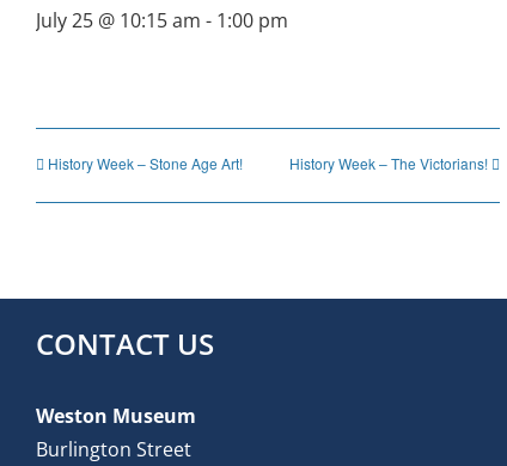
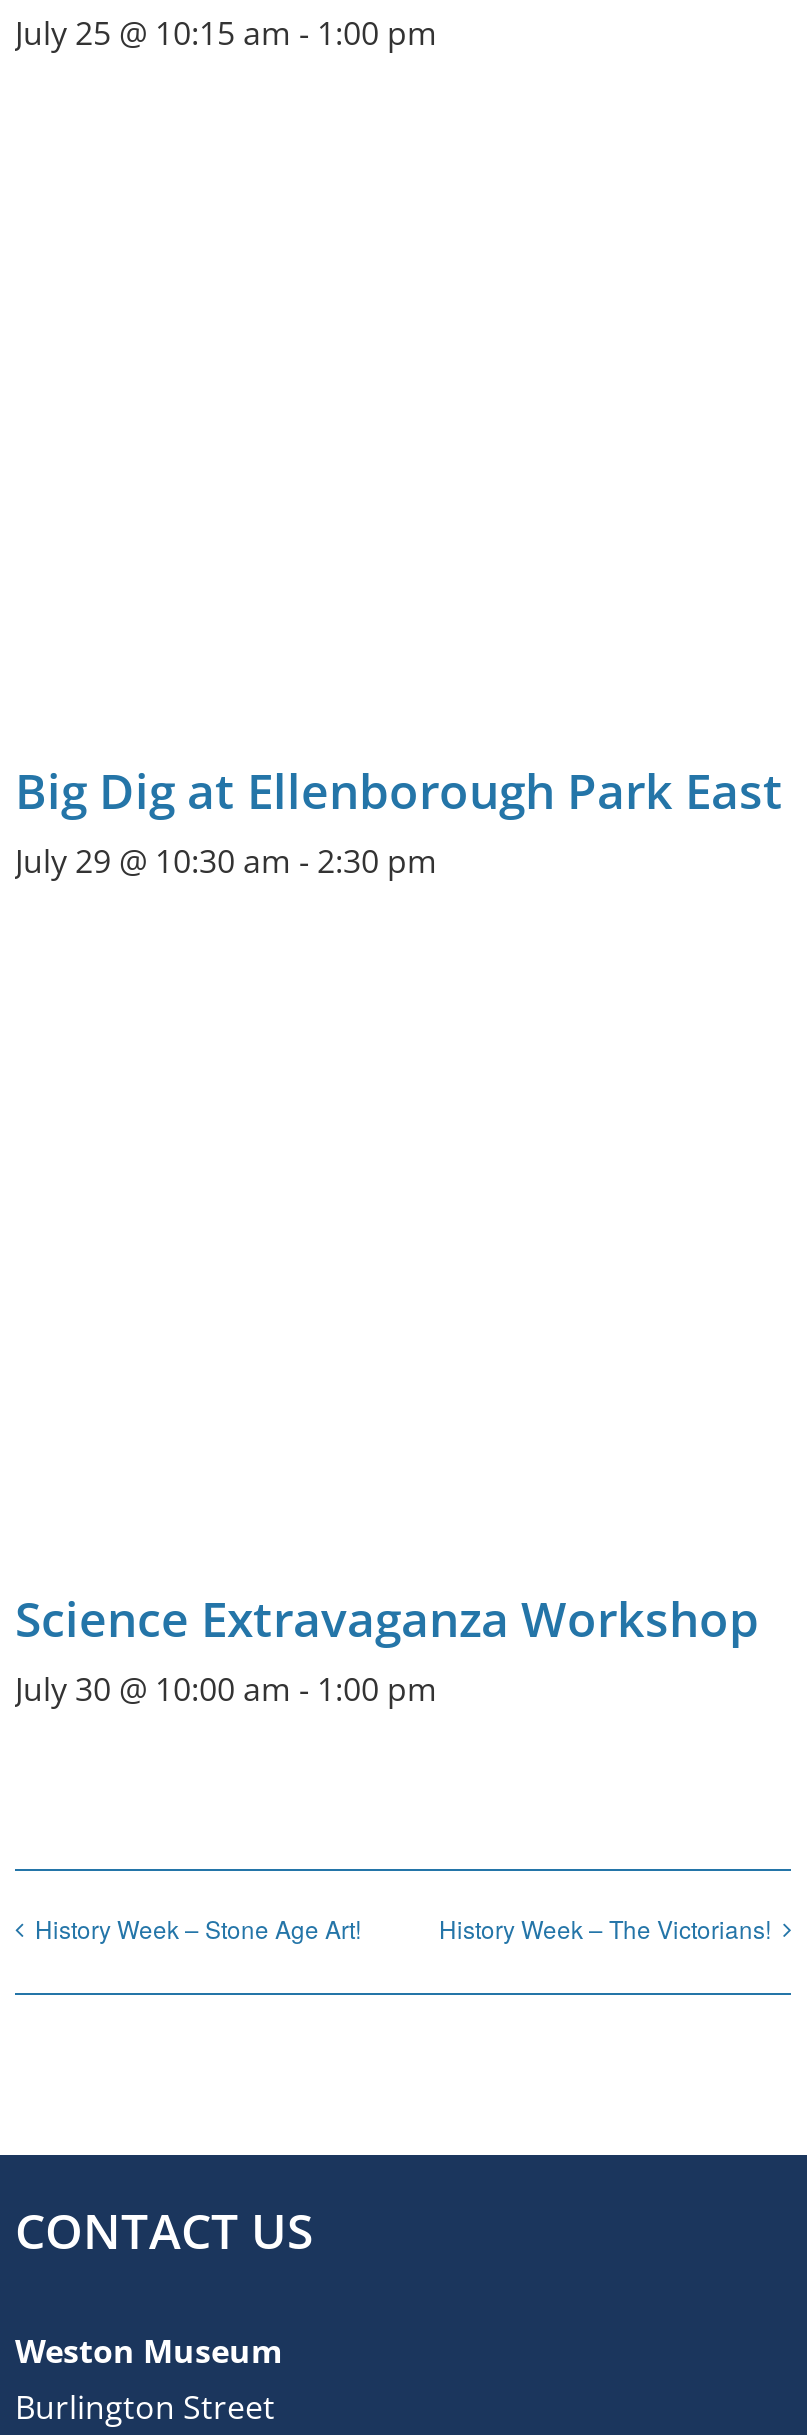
+ Big Dig at Ellenborough Park East
+ July 29 @ 10:30 am - 2:30 pm

+ Science Extravaganza Workshop
+ July 30 @ 10:00 am - 1:00 pm
